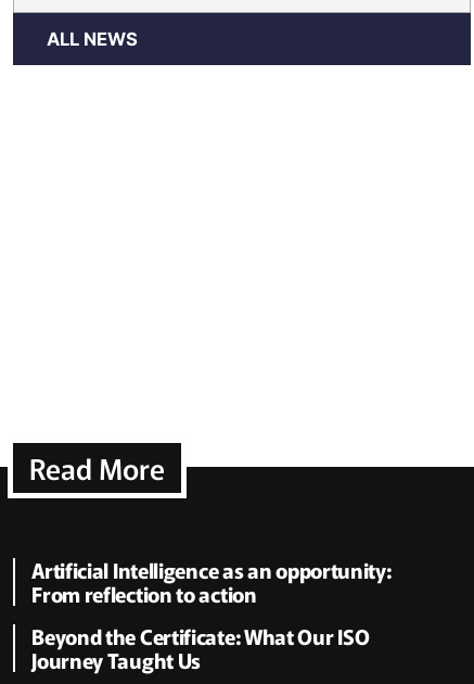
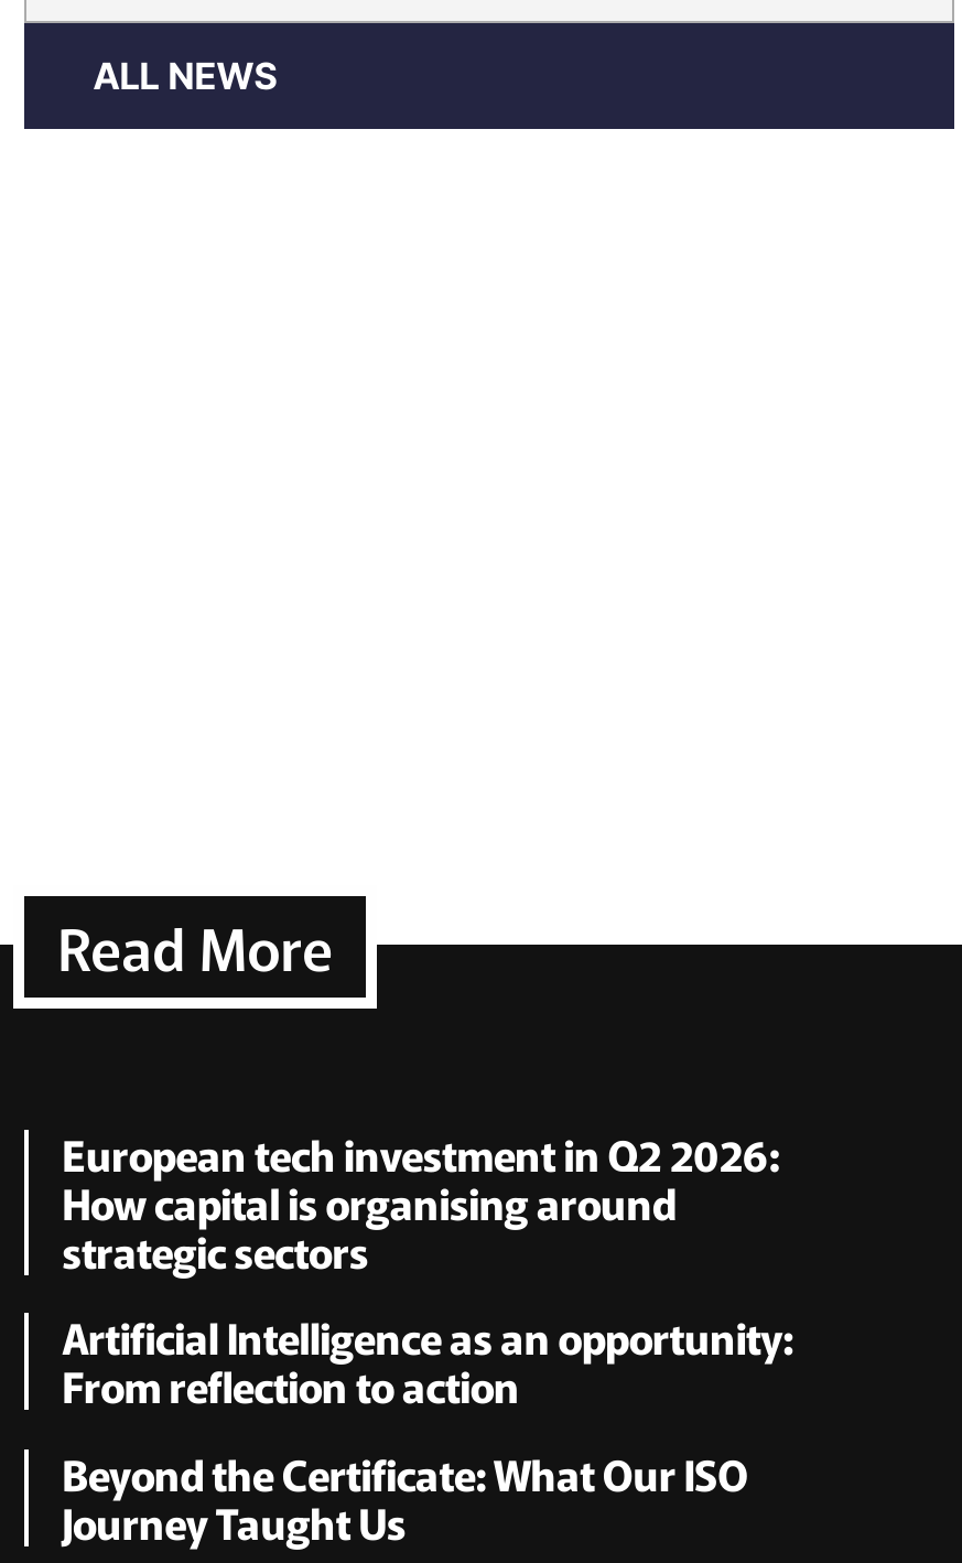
+ European tech investment in Q2 2026:
+ How capital is organising around
+ strategic sectors
